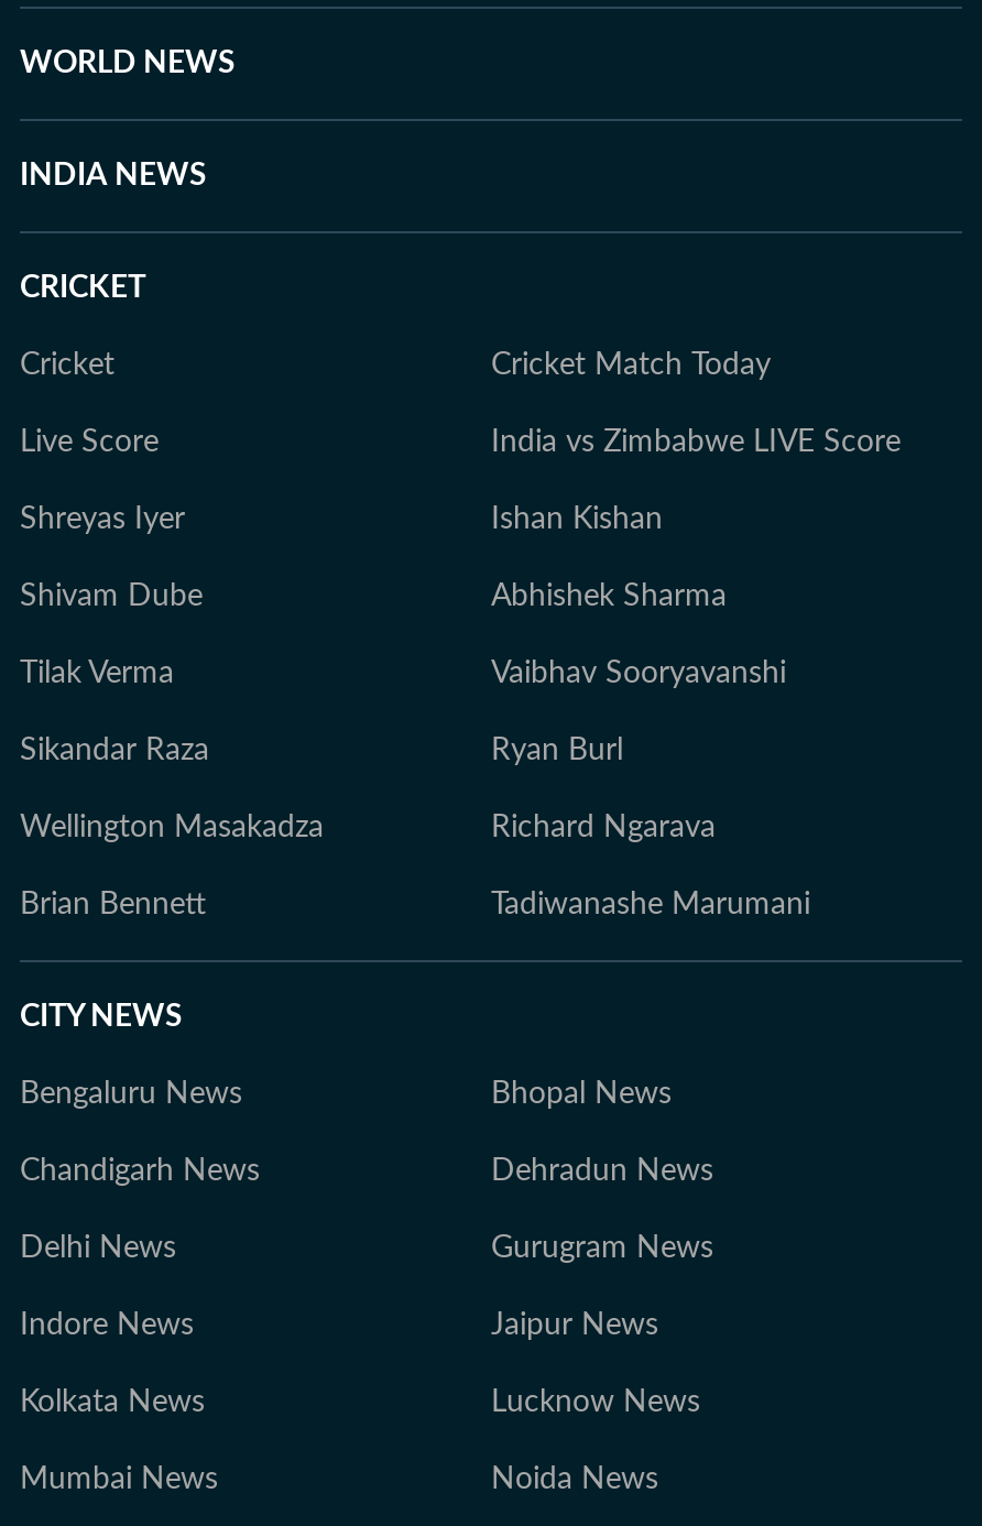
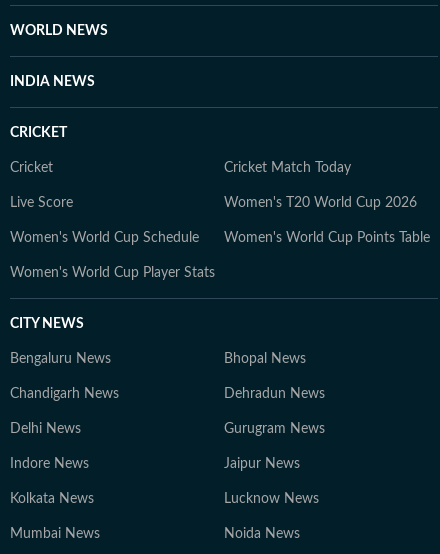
- India vs Zimbabwe LIVE Score
- Shreyas Iyer
- Ishan Kishan
- Shivam Dube
- Abhishek Sharma
- Tilak Verma
- Vaibhav Sooryavanshi
- Sikandar Raza
- Ryan Burl
- Wellington Masakadza
- Richard Ngarava
- Brian Bennett
- Tadiwanashe Marumani
+ Women's T20 World Cup 2026
+ Women's World Cup Schedule
+ Women's World Cup Points Table
+ Women's World Cup Player Stats
